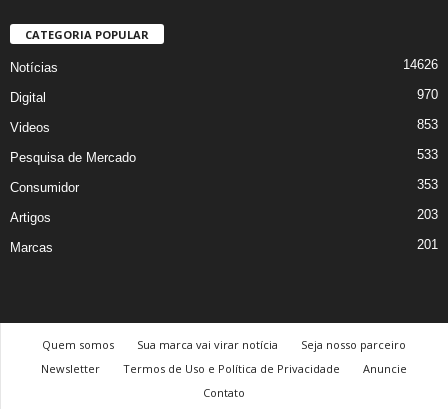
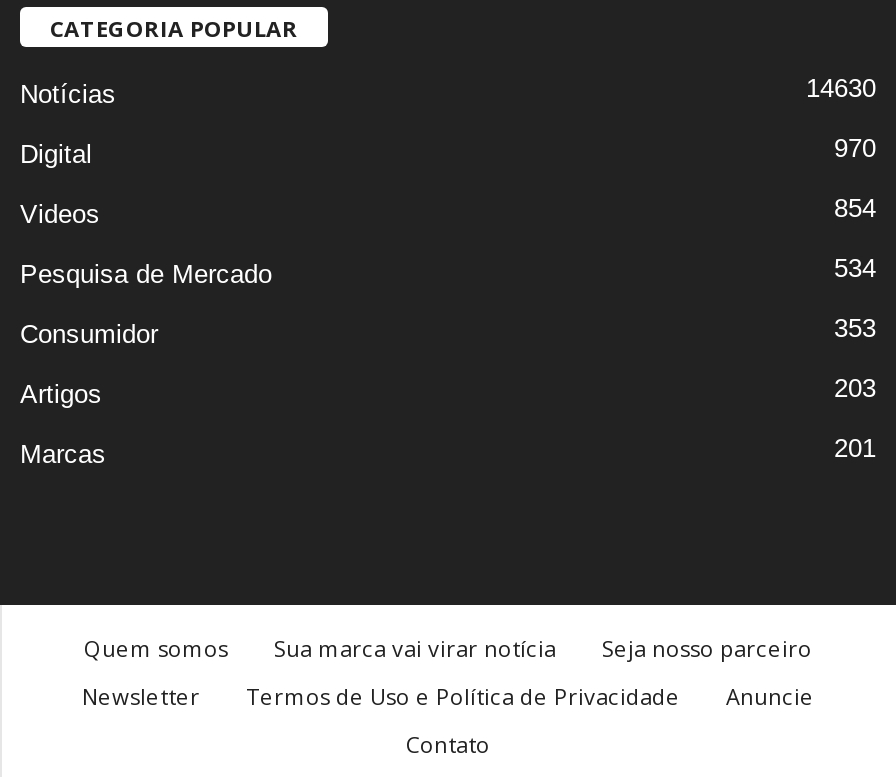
- 14626
+ 14630

- 853
+ 854

- 533
+ 534
